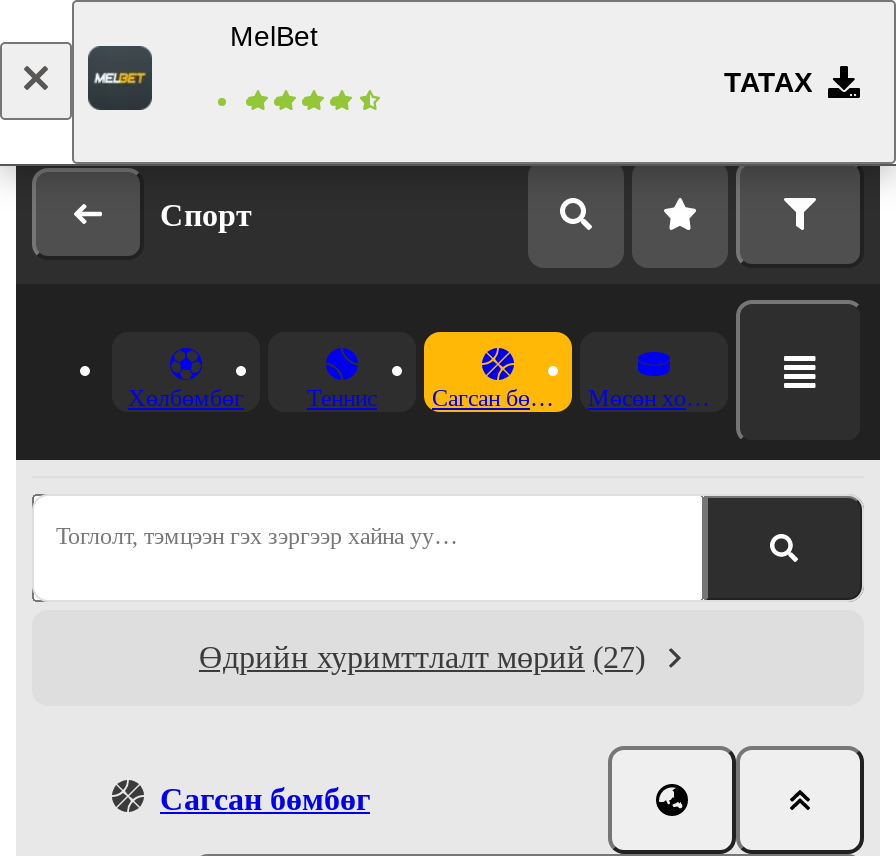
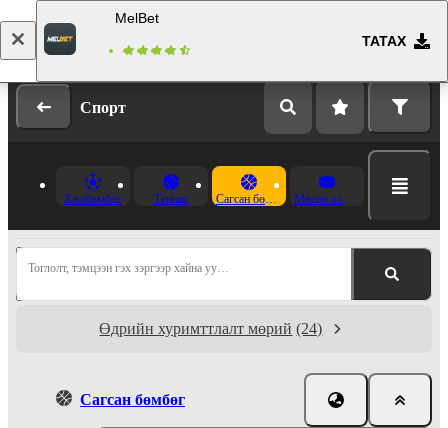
- Өдрийн хуримттлалт мөрий (27)
+ Өдрийн хуримттлалт мөрий (24)
